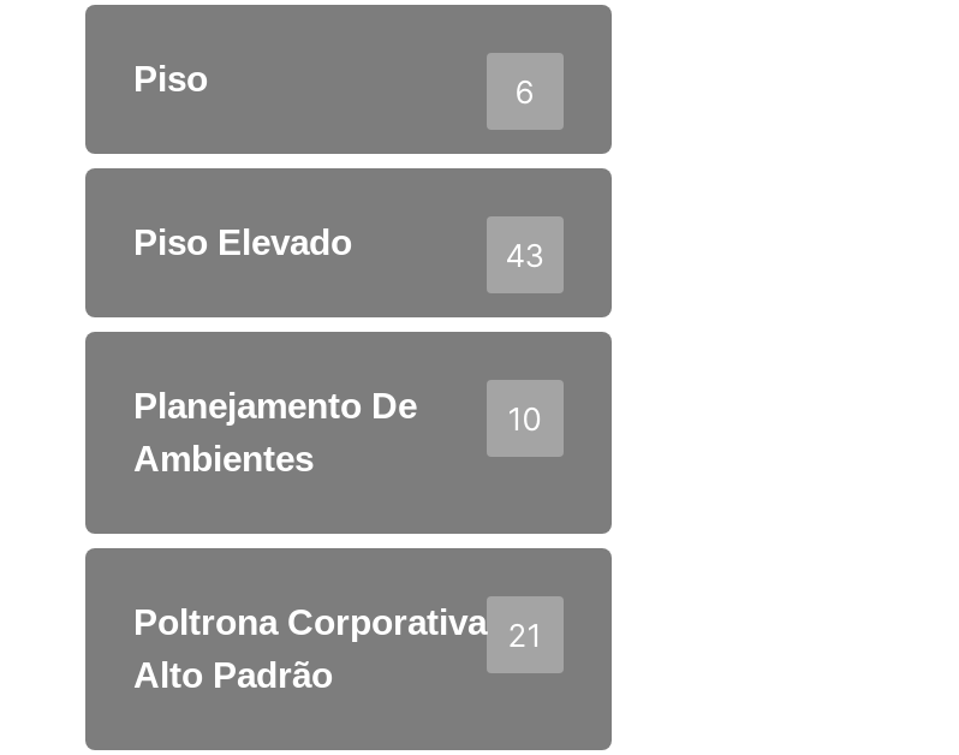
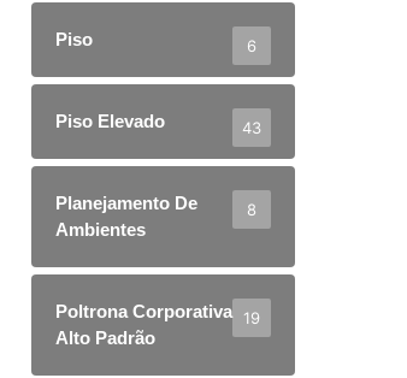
- 10
+ 8

- Poltrona Corporativa 21
+ Poltrona Corporativa 19
